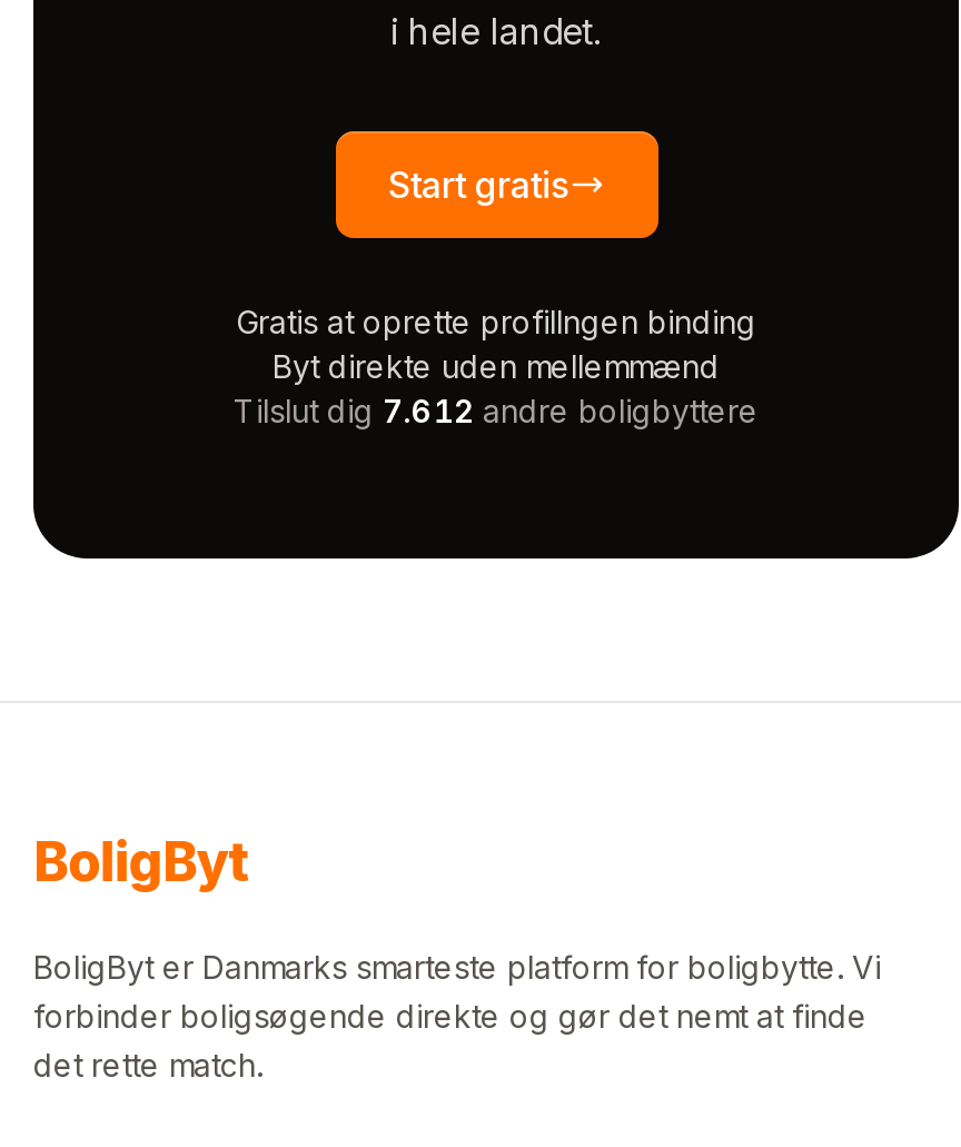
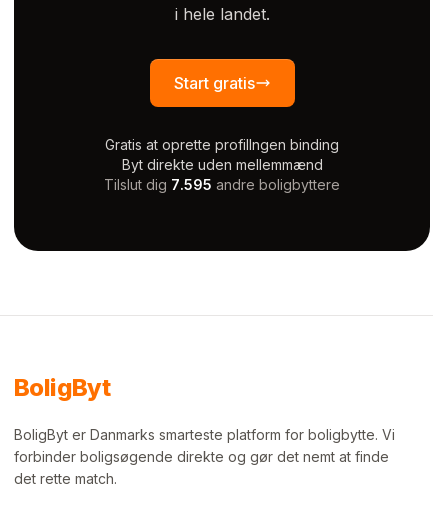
- Tilslut dig 7.612 andre boligbyttere
+ Tilslut dig 7.595 andre boligbyttere
